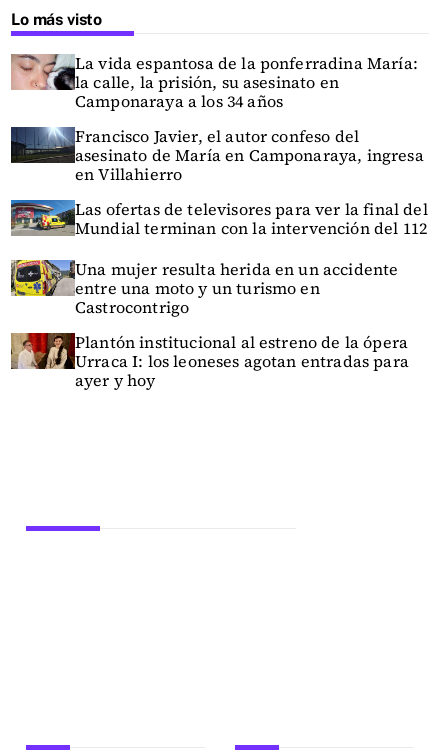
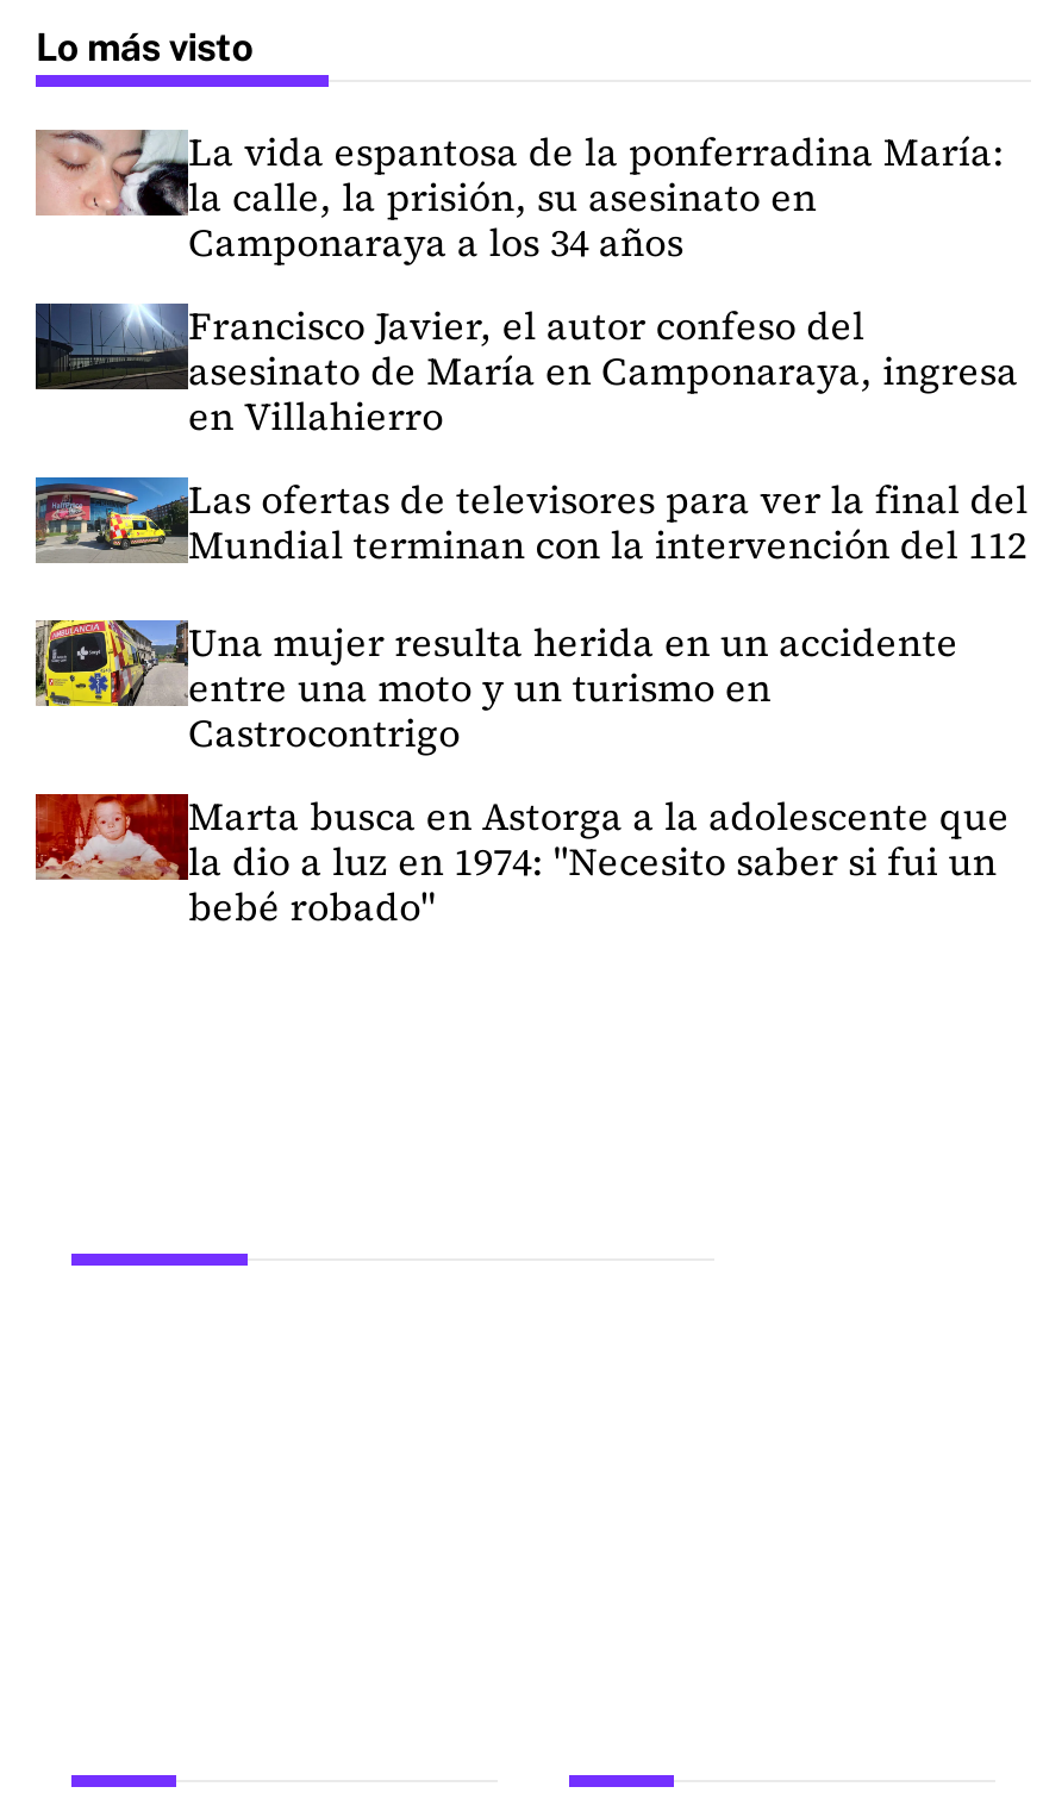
- [image]
- Plantón institucional al estreno de la ópera
- Urraca I: los leoneses agotan entradas para
- ayer y hoy
+ [image]
+ Marta busca en Astorga a la adolescente que
+ la dio a luz en 1974: "Necesito saber si fui un
+ bebé robado"
